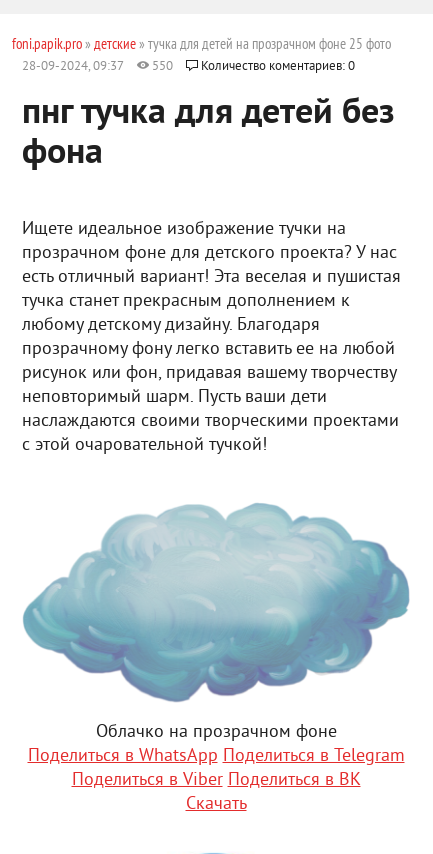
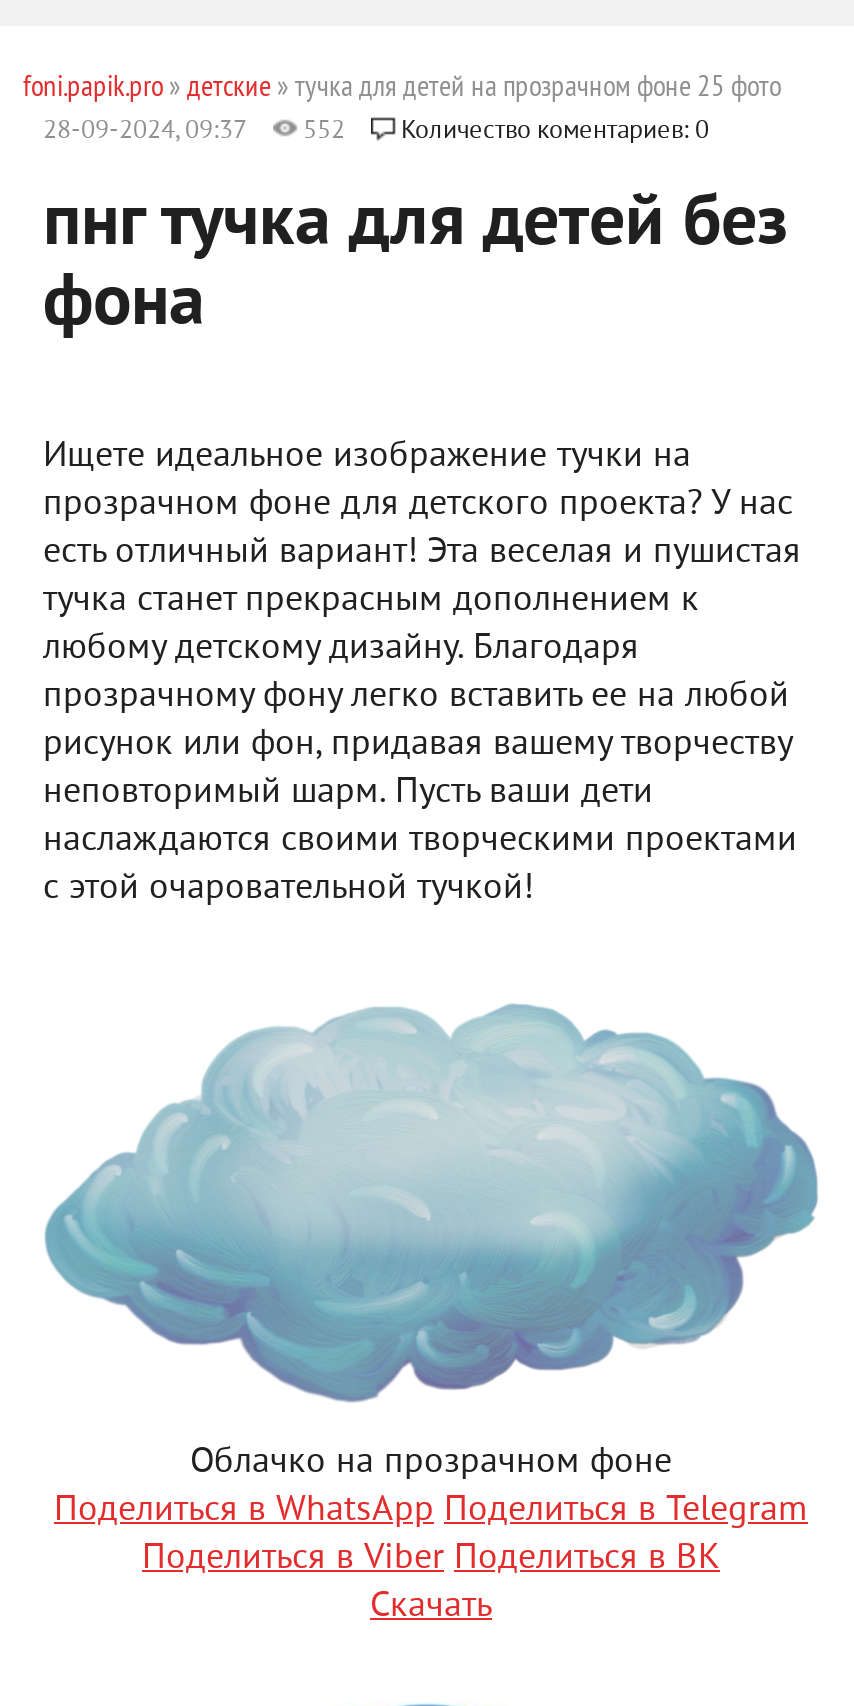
- 28-09-2024, 09:37 550 Количество коментариев: 0
+ 28-09-2024, 09:37 552 Количество коментариев: 0
